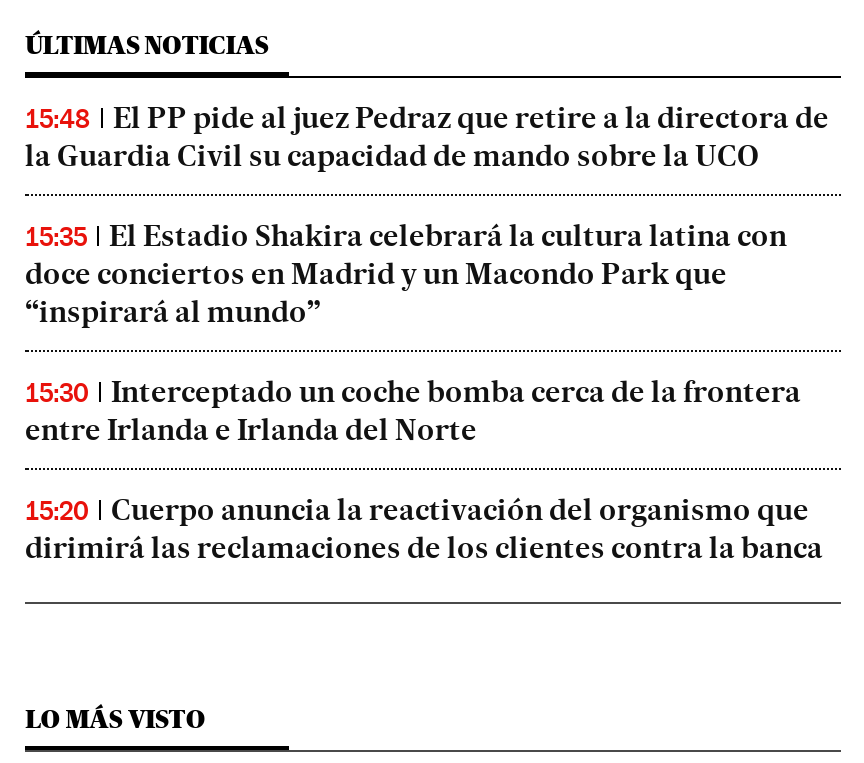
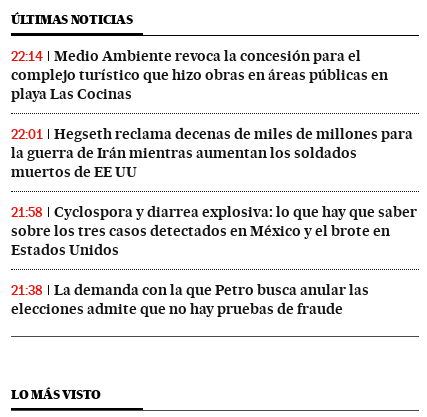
- 15:48
- El PP pide al juez Pedraz que retire a la directora de
- la Guardia Civil su capacidad de mando sobre la UCO
+ 22:14
+ Medio Ambiente revoca la concesión para el
+ complejo turístico que hizo obras en áreas públicas en
+ playa Las Cocinas

- 15:35
- El Estadio Shakira celebrará la cultura latina con
- doce conciertos en Madrid y un Macondo Park que
- “inspirará al mundo”
+ 22:01
+ Hegseth reclama decenas de miles de millones para
+ la guerra de Irán mientras aumentan los soldados
+ muertos de EE UU

- 15:30
- Interceptado un coche bomba cerca de la frontera
- entre Irlanda e Irlanda del Norte
+ 21:58
+ Cyclospora y diarrea explosiva: lo que hay que saber
+ sobre los tres casos detectados en México y el brote en
+ Estados Unidos

- 15:20
- Cuerpo anuncia la reactivación del organismo que
- dirimirá las reclamaciones de los clientes contra la banca
+ 21:38
+ La demanda con la que Petro busca anular las
+ elecciones admite que no hay pruebas de fraude
